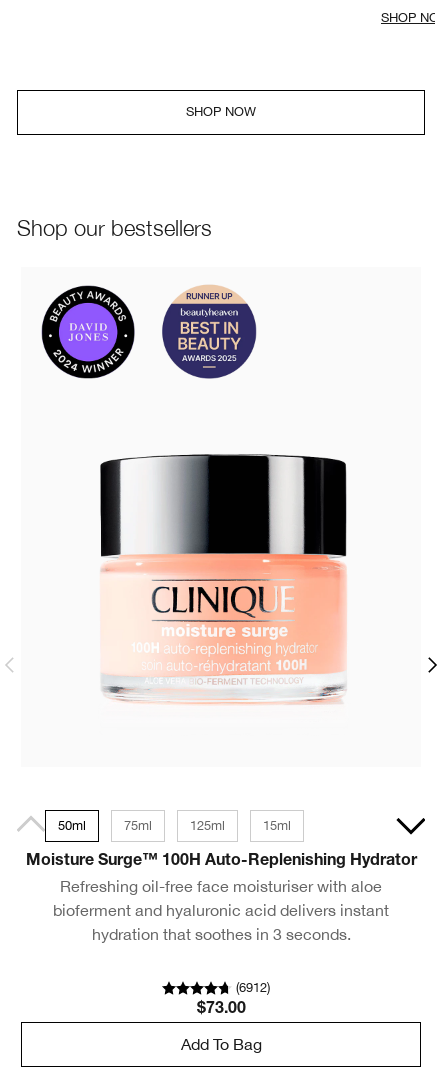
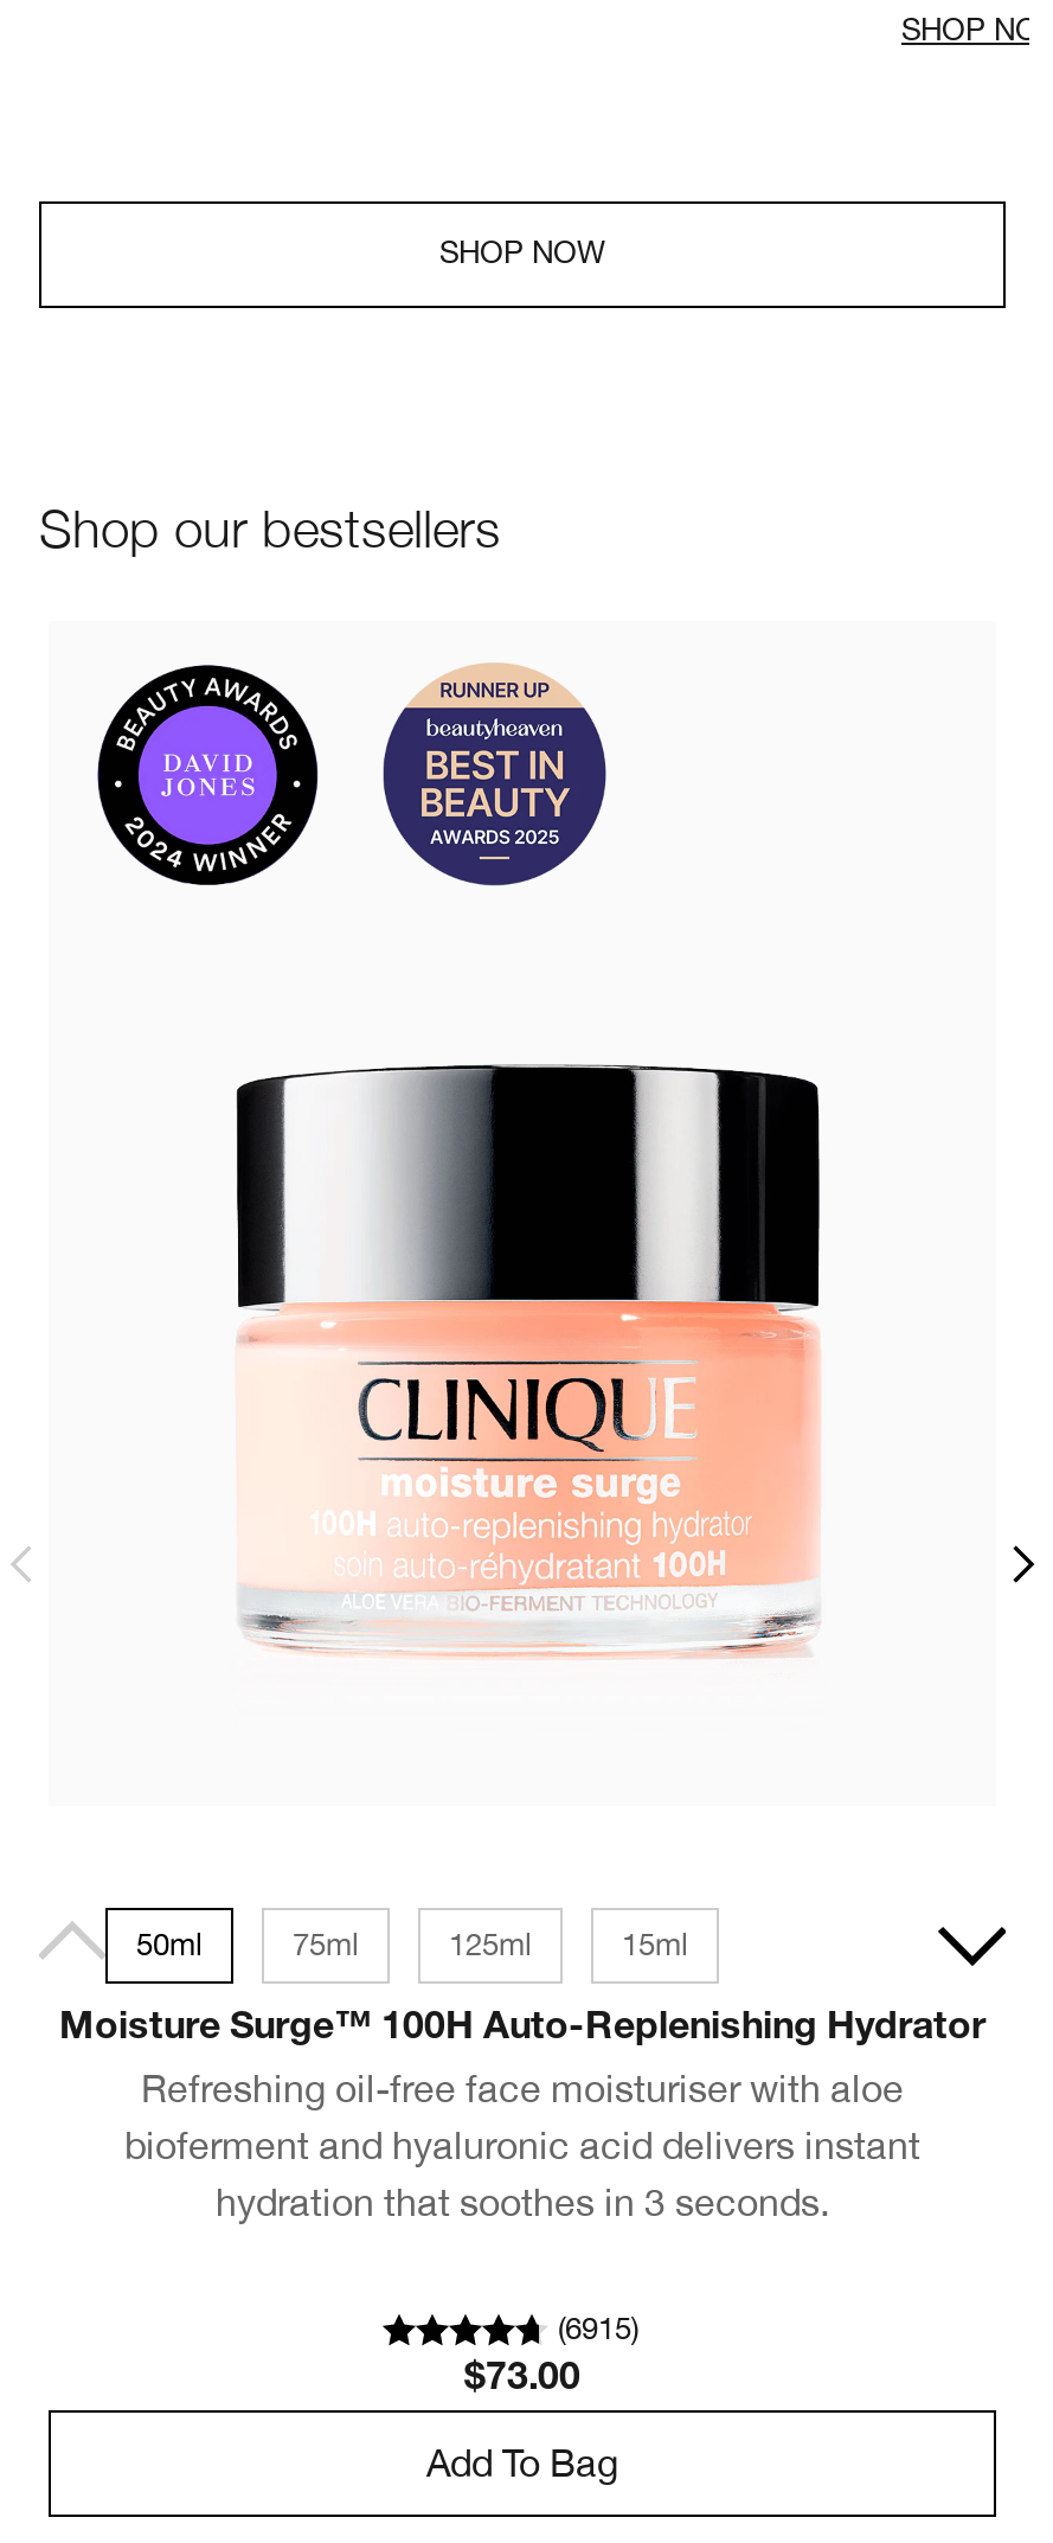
- (6912)
+ (6915)
